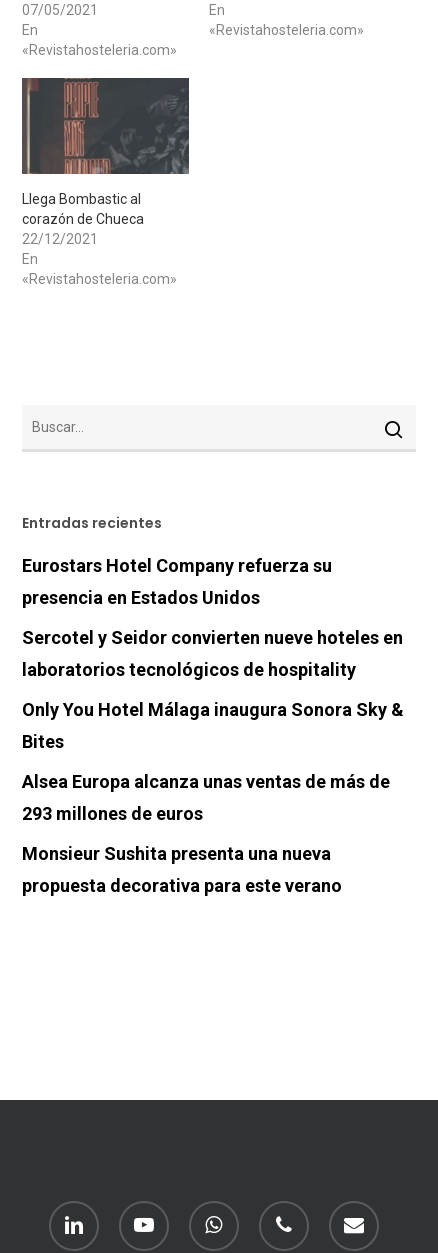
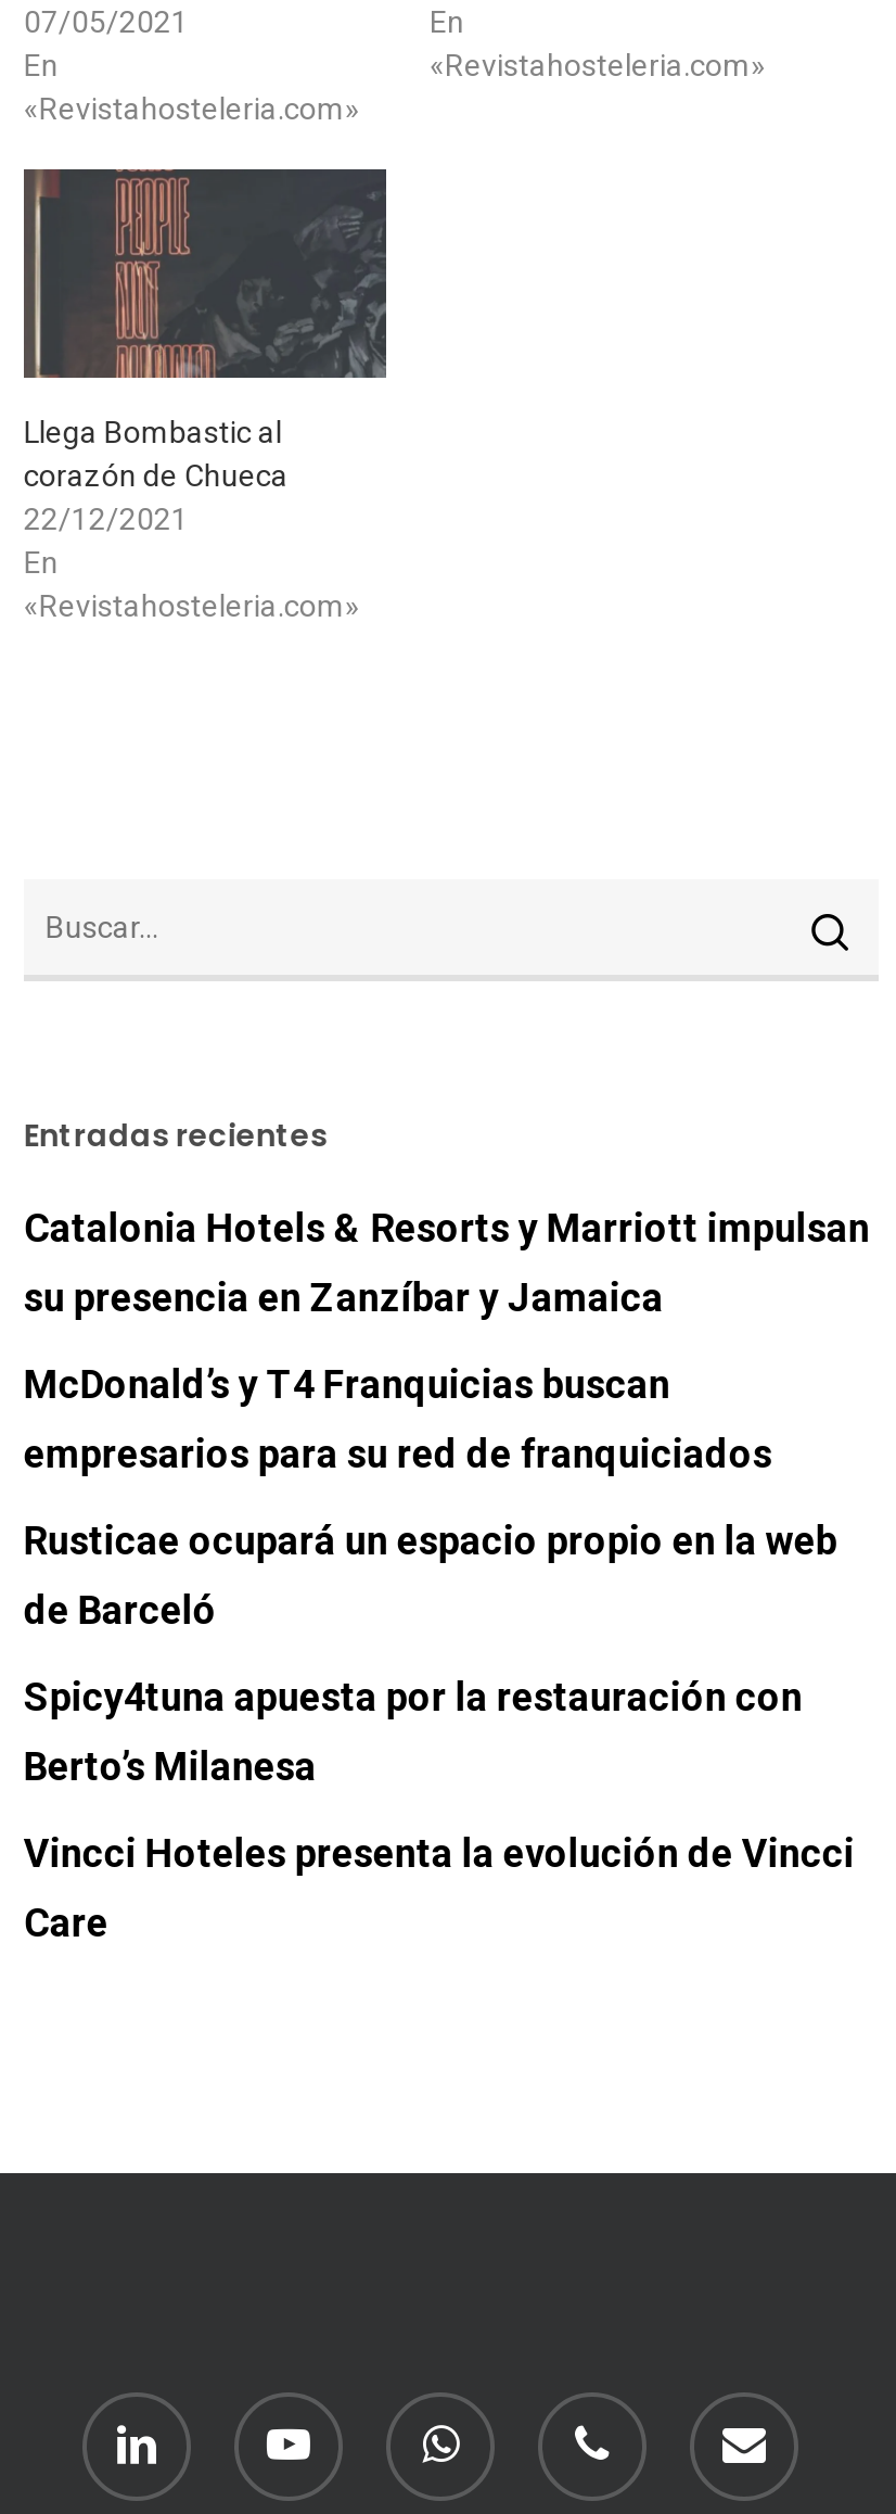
- Eurostars Hotel Company refuerza su
+ Catalonia Hotels & Resorts y Marriott impulsan

- presencia en Estados Unidos
+ su presencia en Zanzíbar y Jamaica

- Sercotel y Seidor convierten nueve hoteles en
+ McDonald’s y T4 Franquicias buscan

- laboratorios tecnológicos de hospitality
+ empresarios para su red de franquiciados

- Only You Hotel Málaga inaugura Sonora Sky &
+ Rusticae ocupará un espacio propio en la web

- Bites
+ de Barceló

- Alsea Europa alcanza unas ventas de más de
+ Spicy4tuna apuesta por la restauración con

- 293 millones de euros
+ Berto’s Milanesa

- Monsieur Sushita presenta una nueva
+ Vincci Hoteles presenta la evolución de Vincci

- propuesta decorativa para este verano
+ Care
